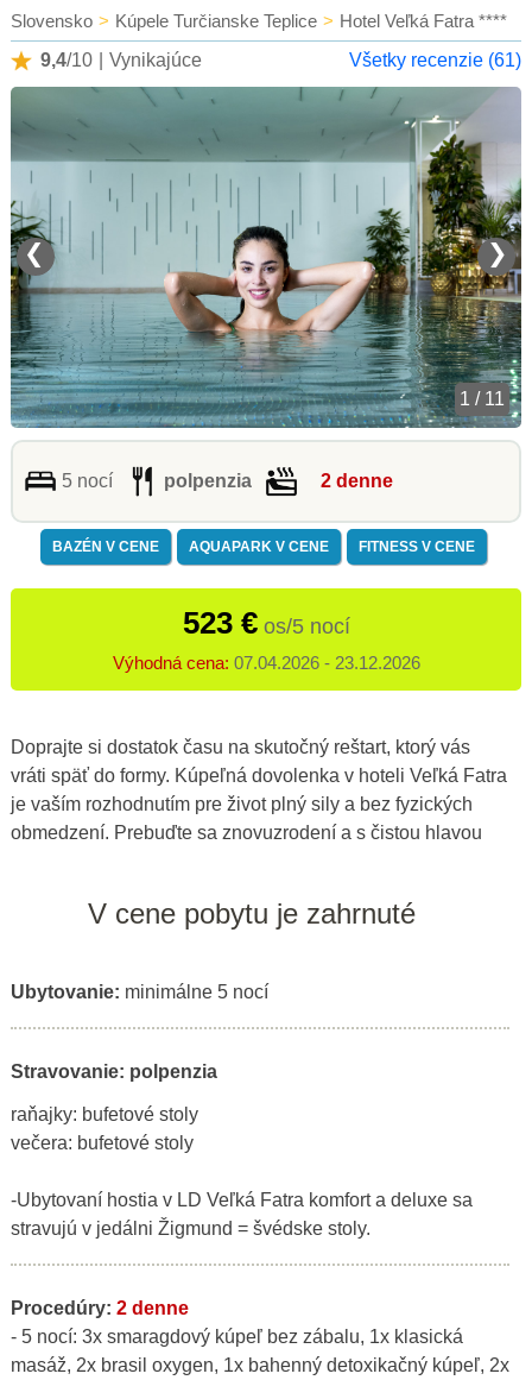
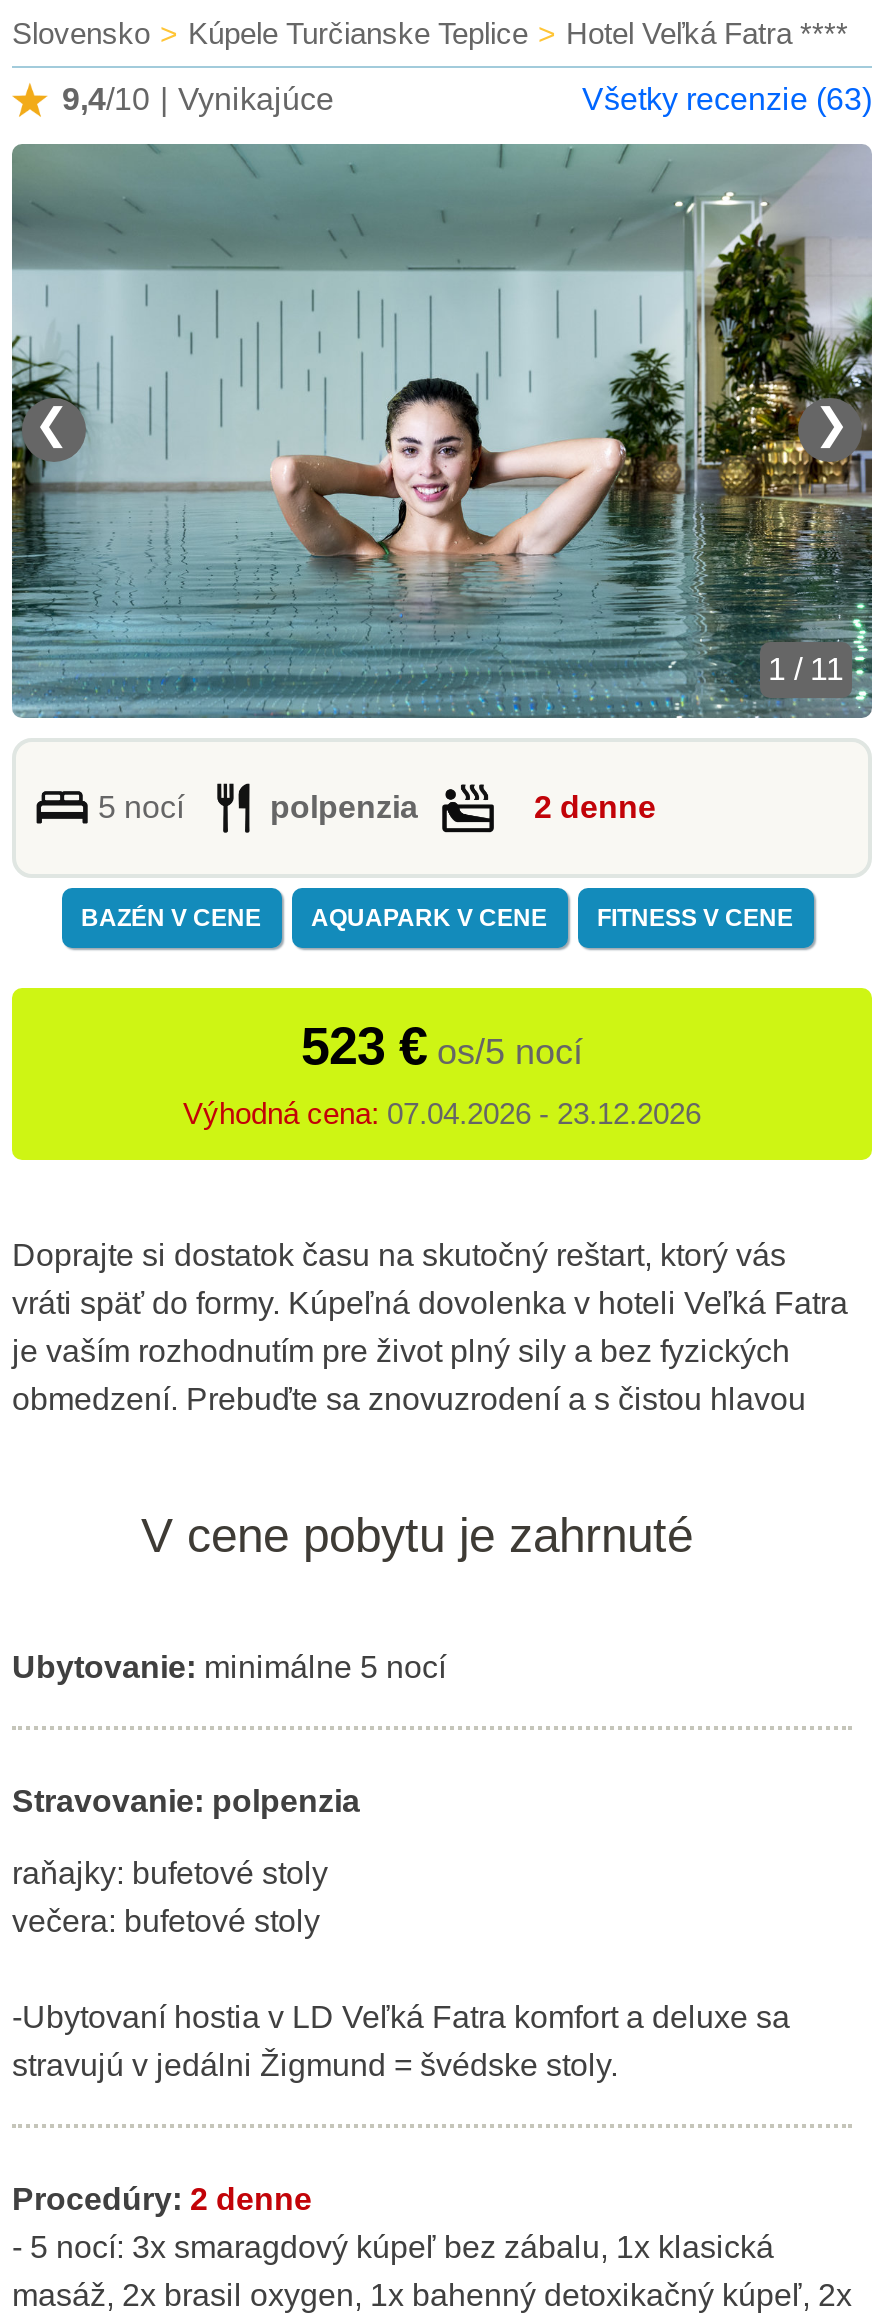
- Všetky recenzie (61)
+ Všetky recenzie (63)
